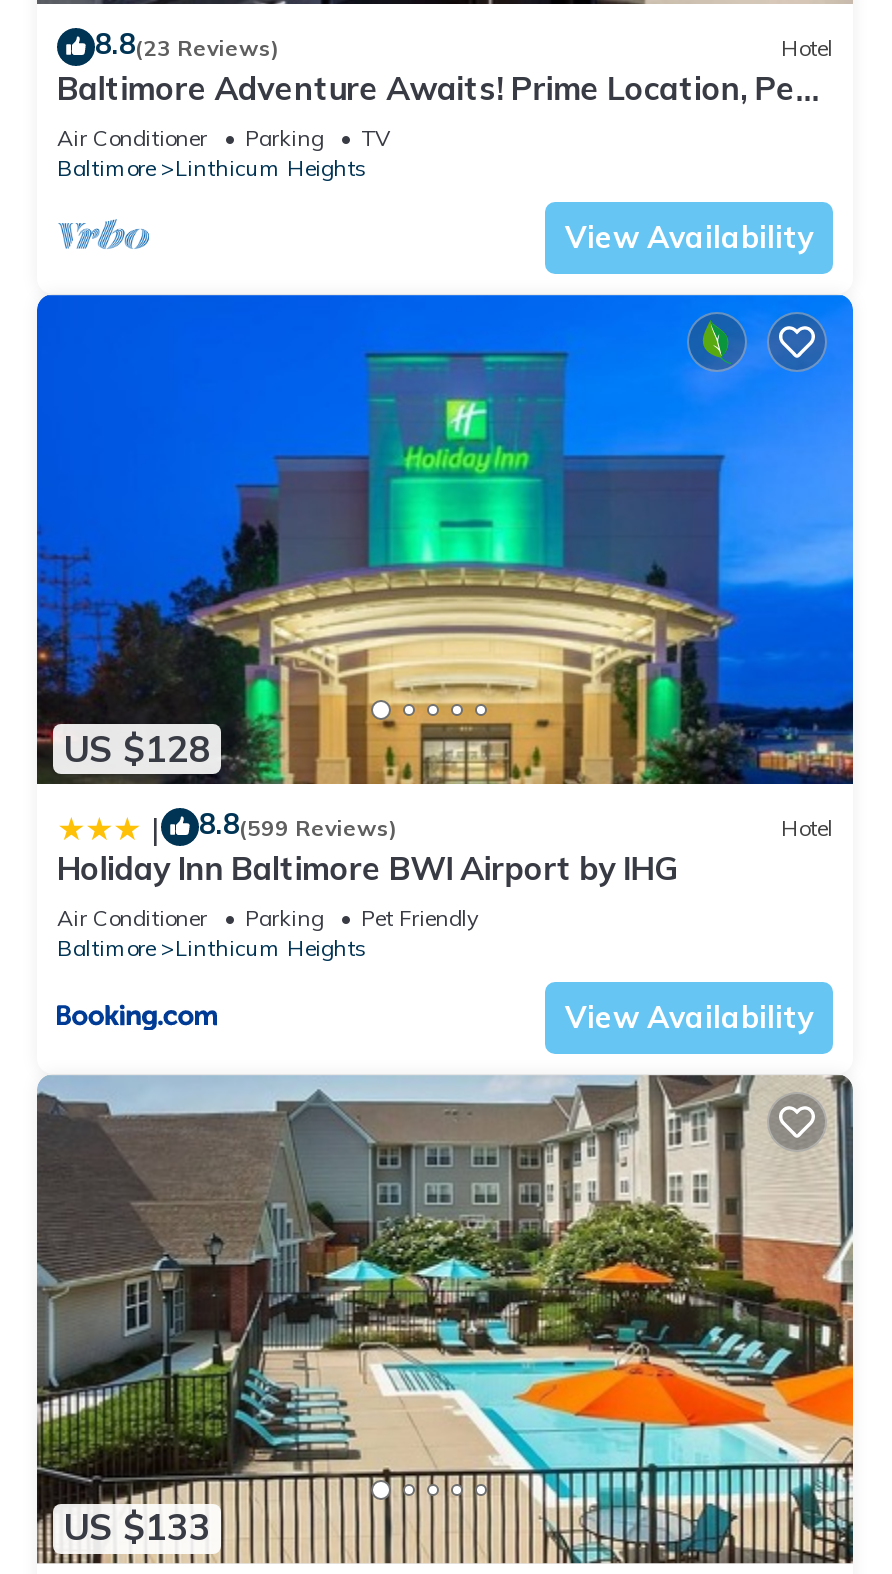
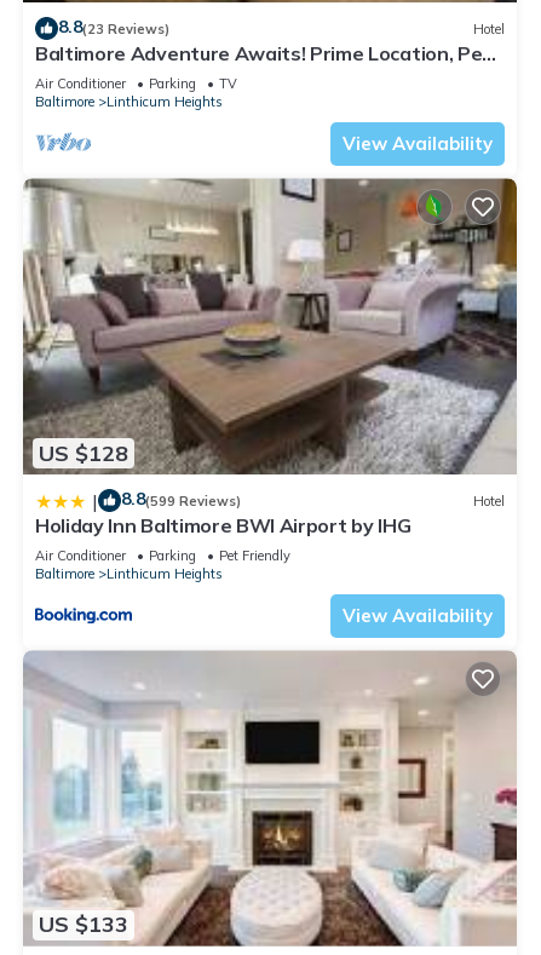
- [image]
+ [image]

- [image]
+ [image]
